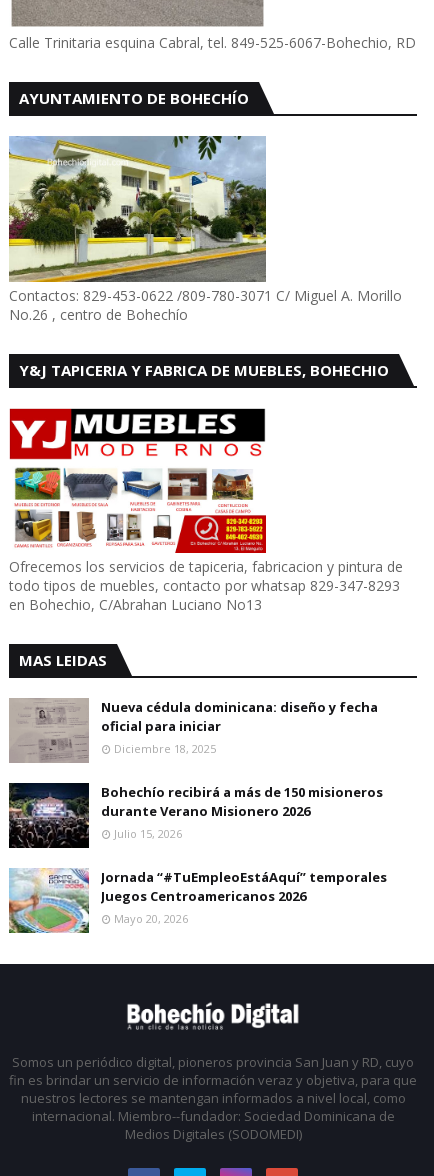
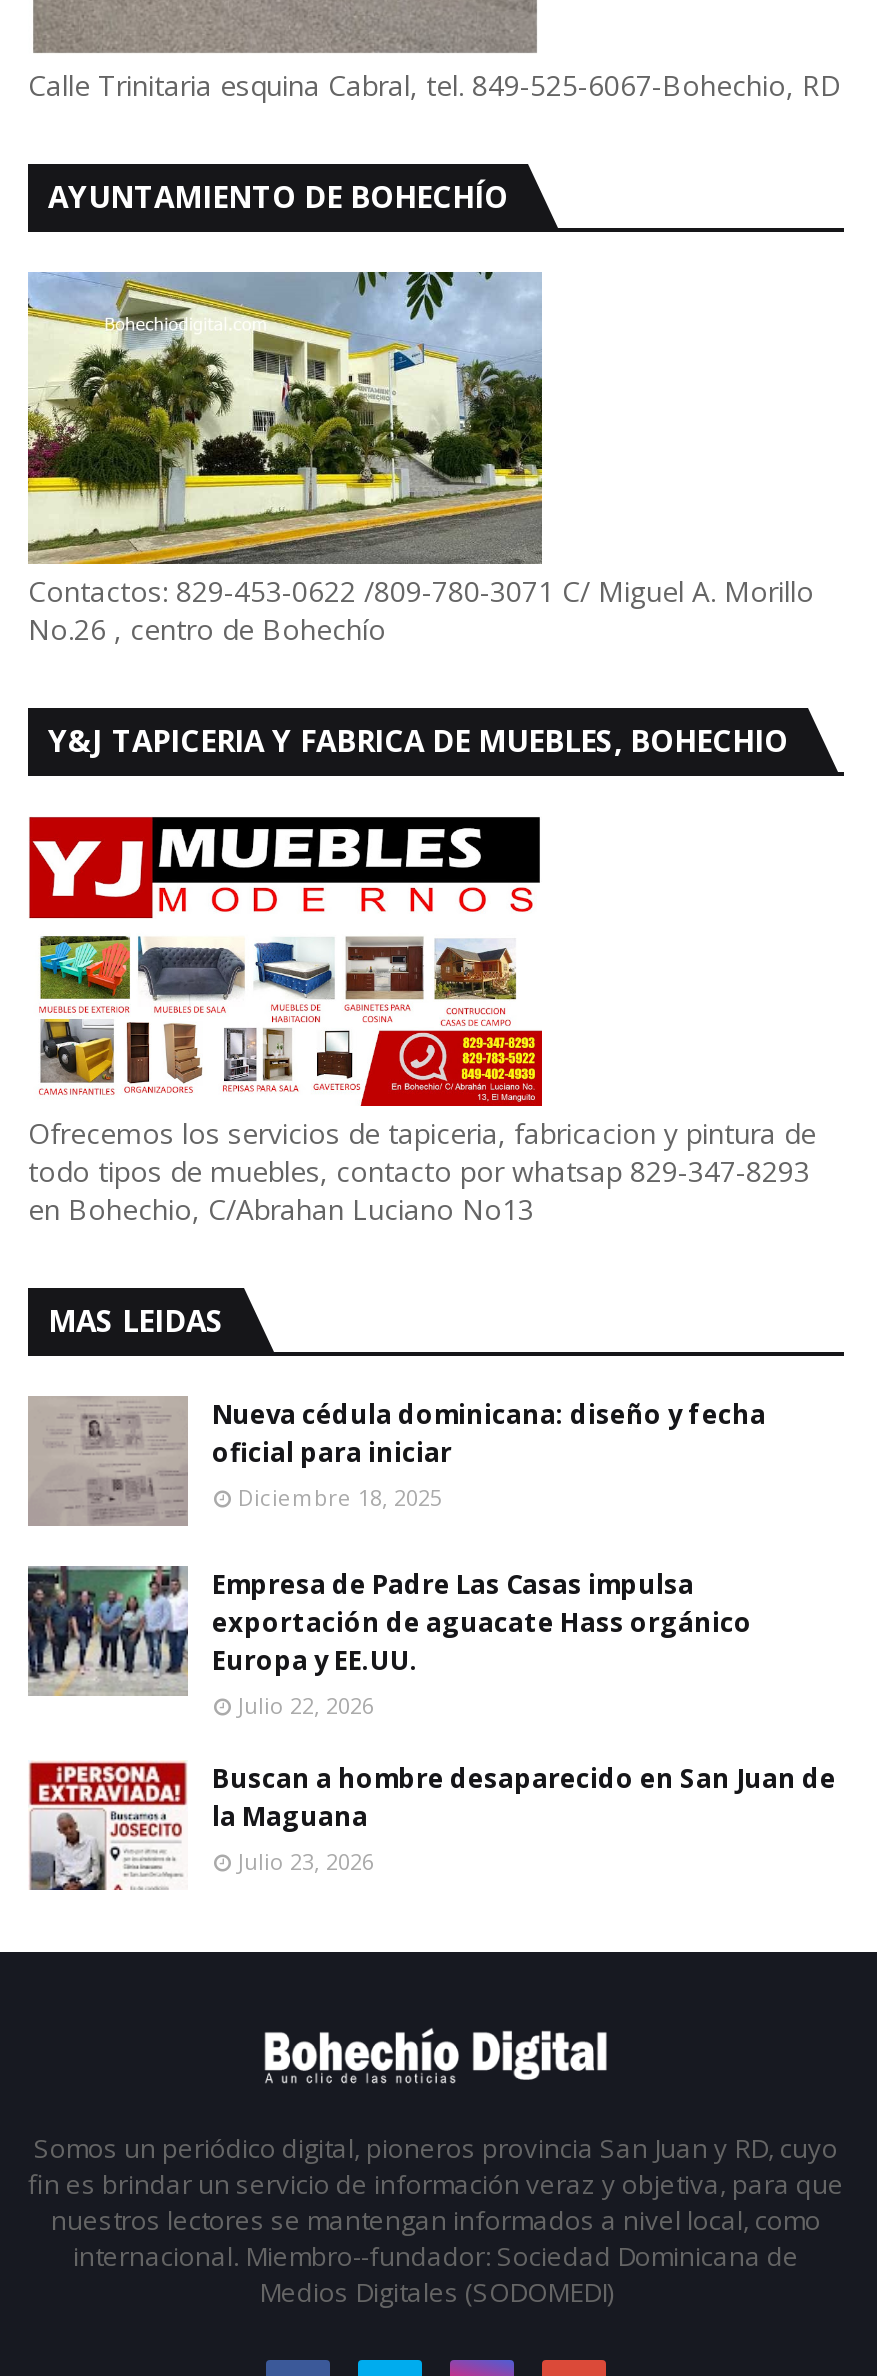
- [image]
- Bohechío recibirá a más de 150 misioneros
- durante Verano Misionero 2026
- Julio 15, 2026
+ [image]
+ Empresa de Padre Las Casas impulsa
+ exportación de aguacate Hass orgánico
+ Europa y EE.UU.
+ Julio 22, 2026

- [image]
- Jornada “#TuEmpleoEstáAquí” temporales
- Juegos Centroamericanos 2026
- Mayo 20, 2026
+ [image]
+ Buscan a hombre desaparecido en San Juan de
+ la Maguana
+ Julio 23, 2026
